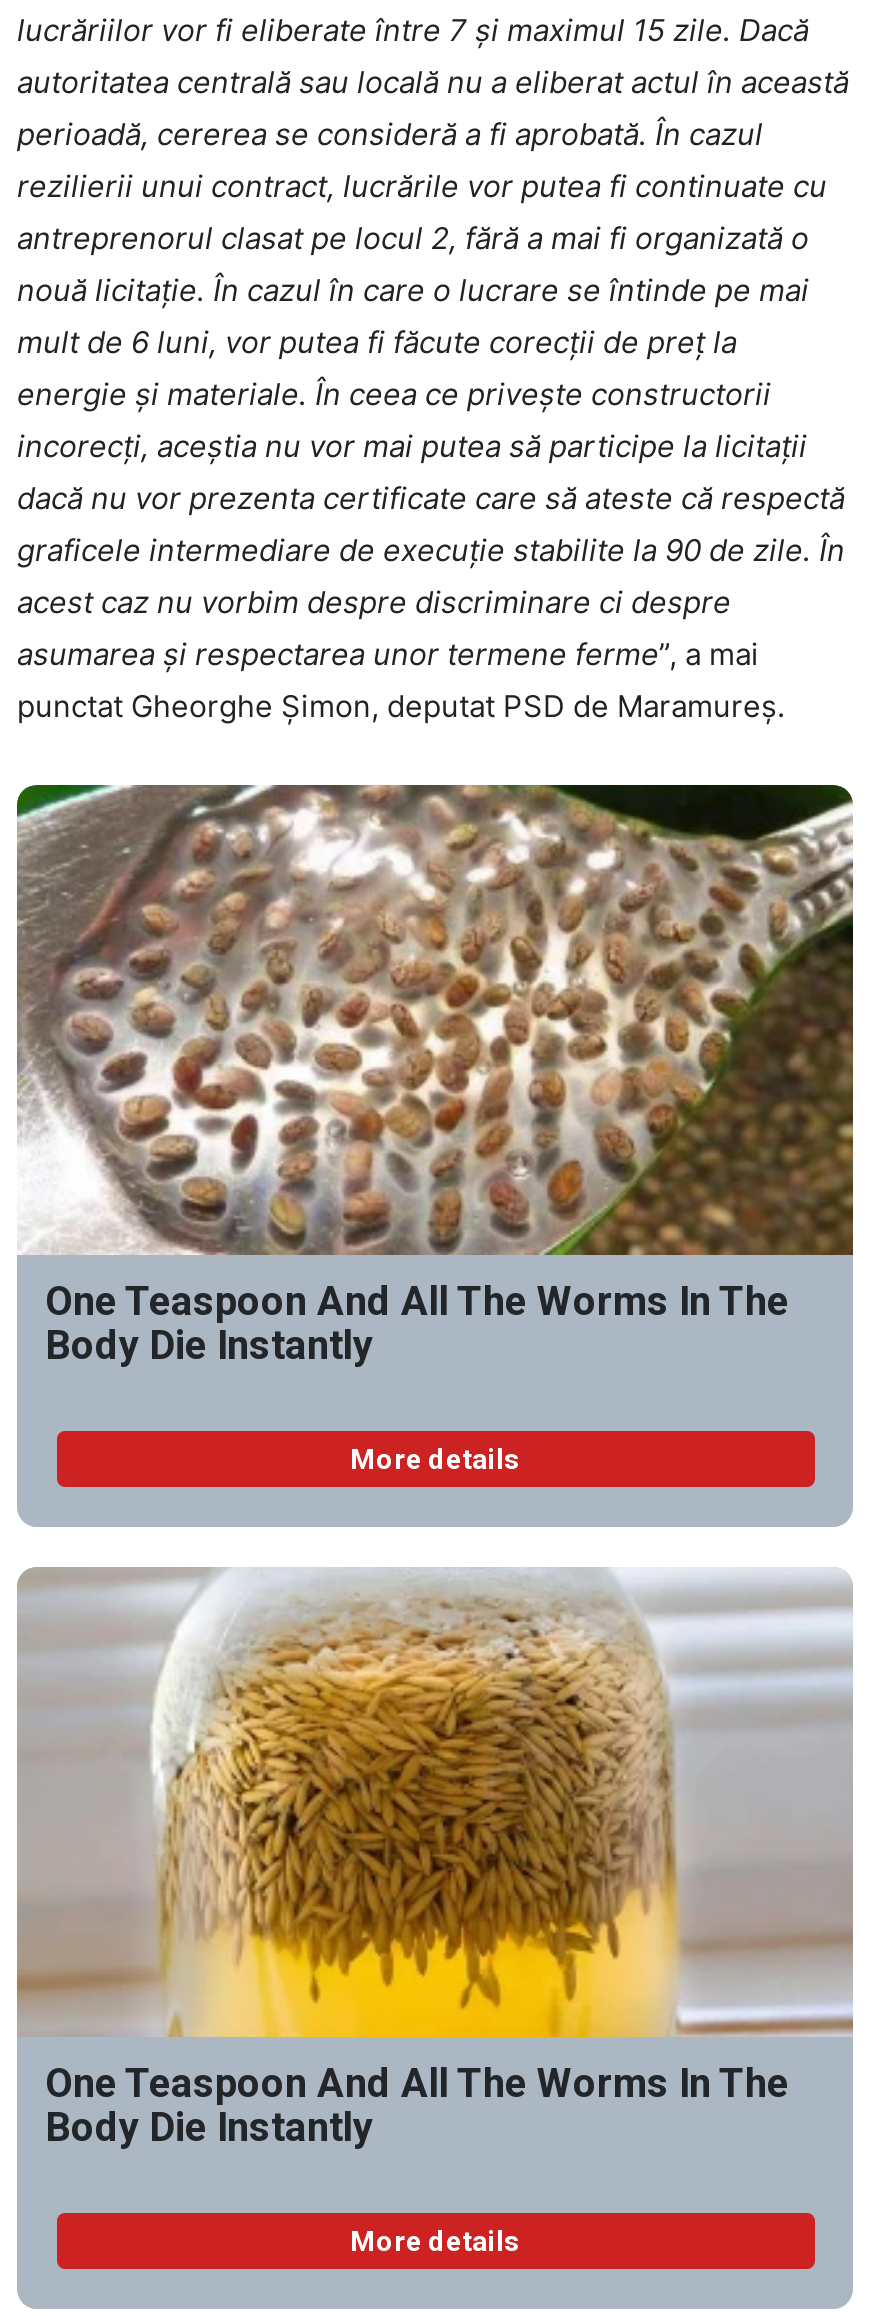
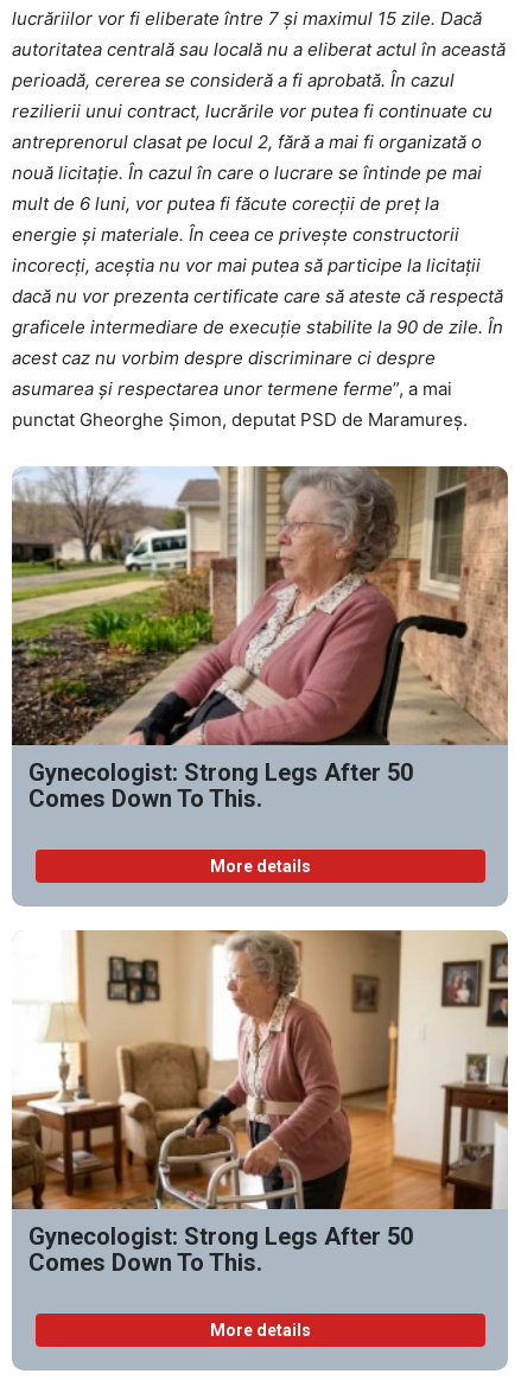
- [image]
- One Teaspoon And All The Worms In The
- Body Die Instantly
+ [image]
+ Gynecologist: Strong Legs After 50
+ Comes Down To This.

- [image]
- One Teaspoon And All The Worms In The
- Body Die Instantly
+ [image]
+ Gynecologist: Strong Legs After 50
+ Comes Down To This.
